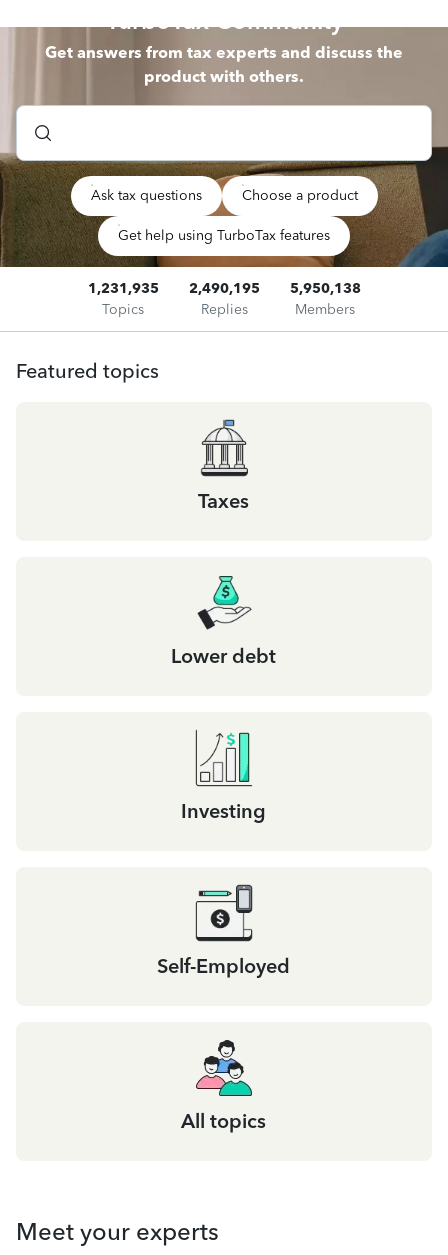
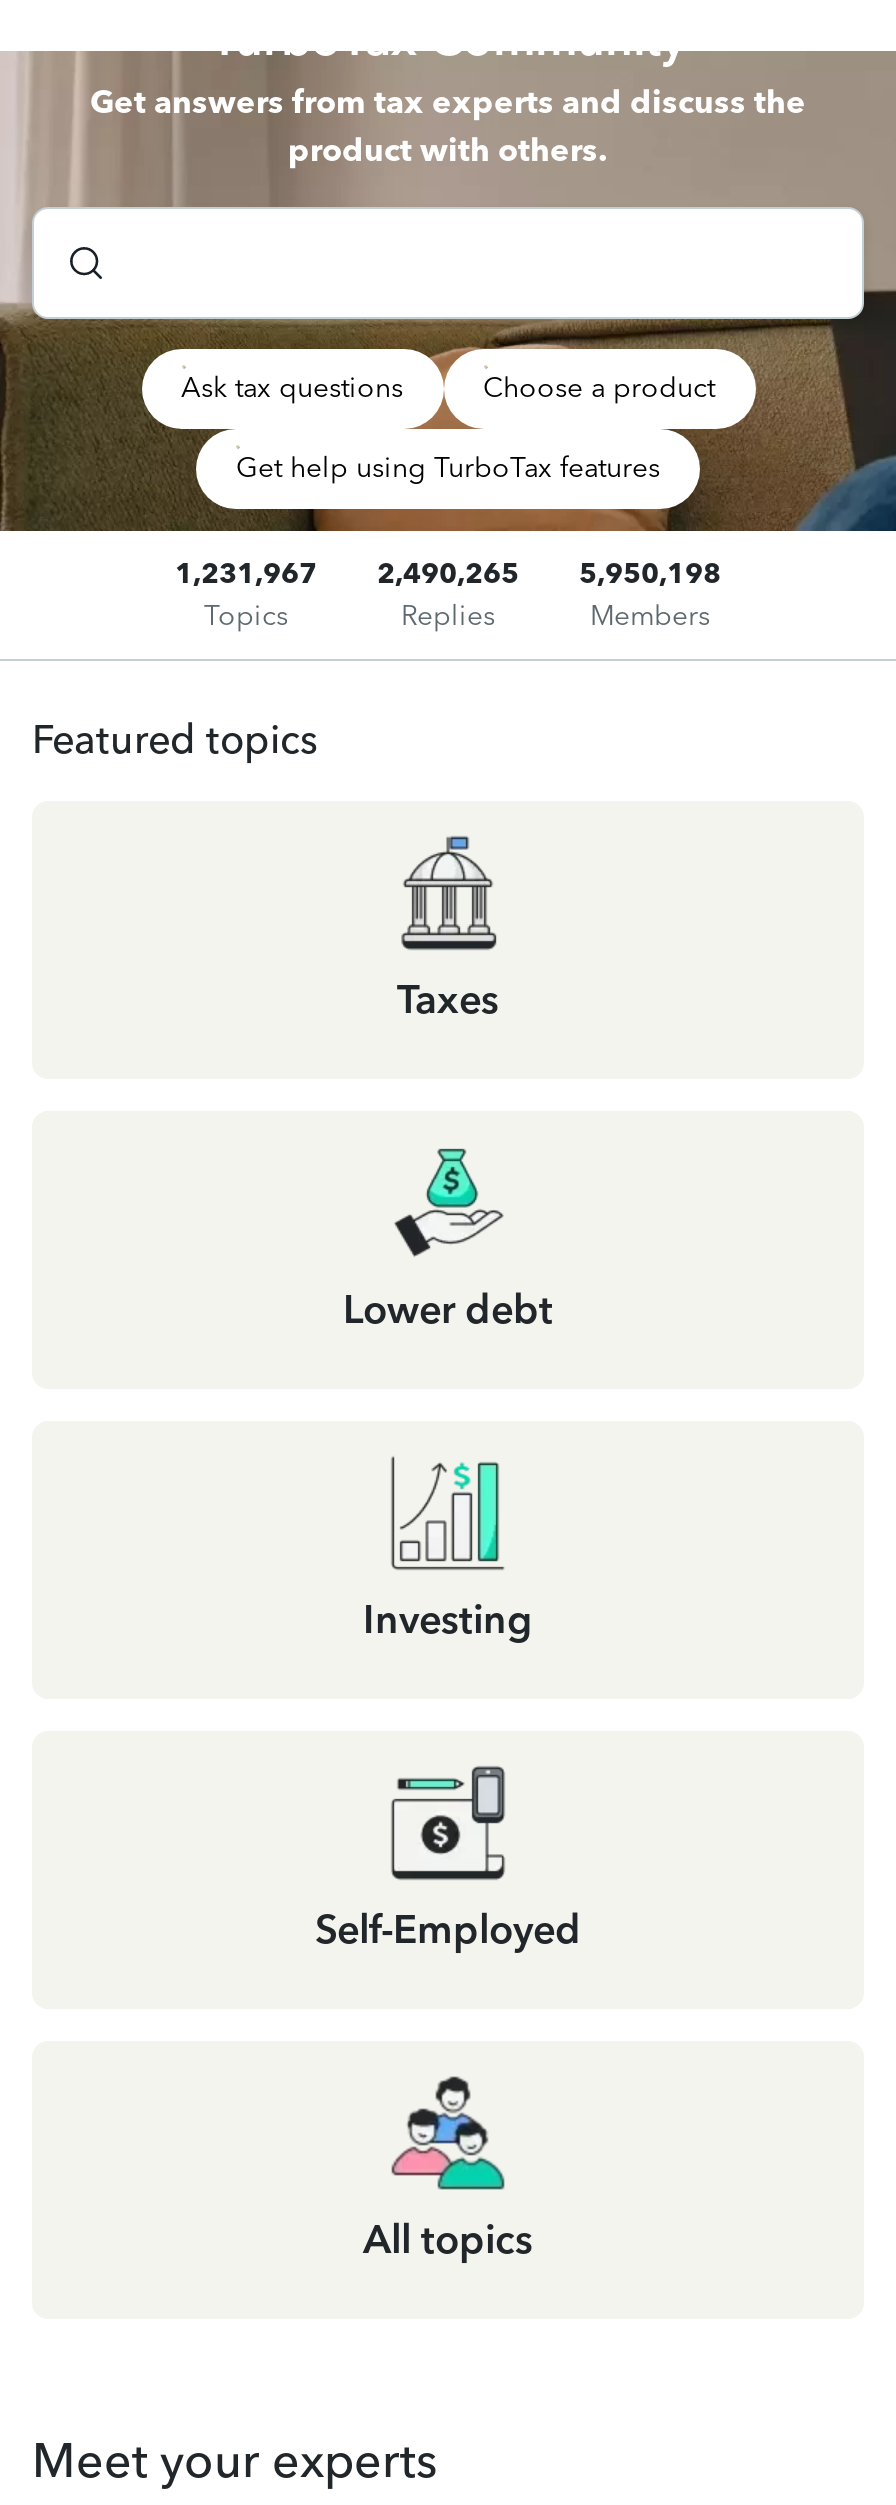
- 1,231,935
+ 1,231,967

- 2,490,195
+ 2,490,265

- 5,950,138
+ 5,950,198
